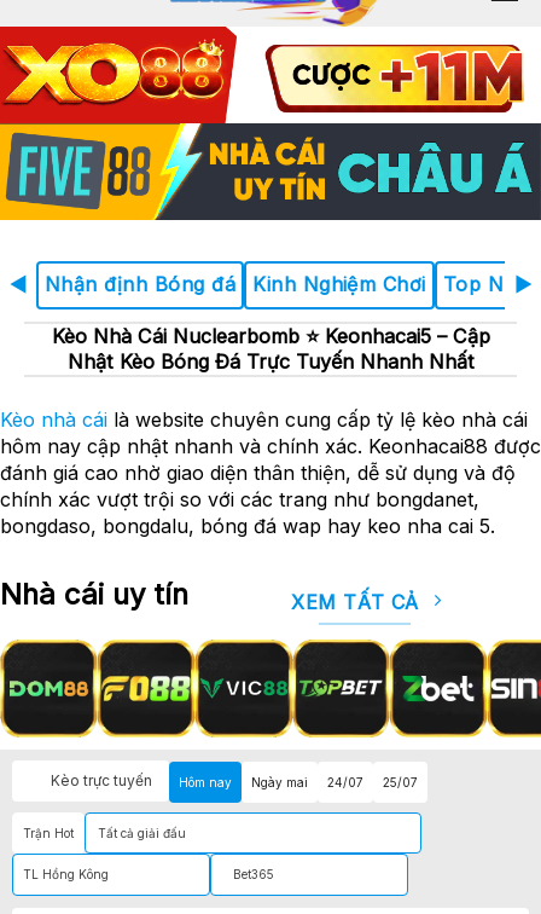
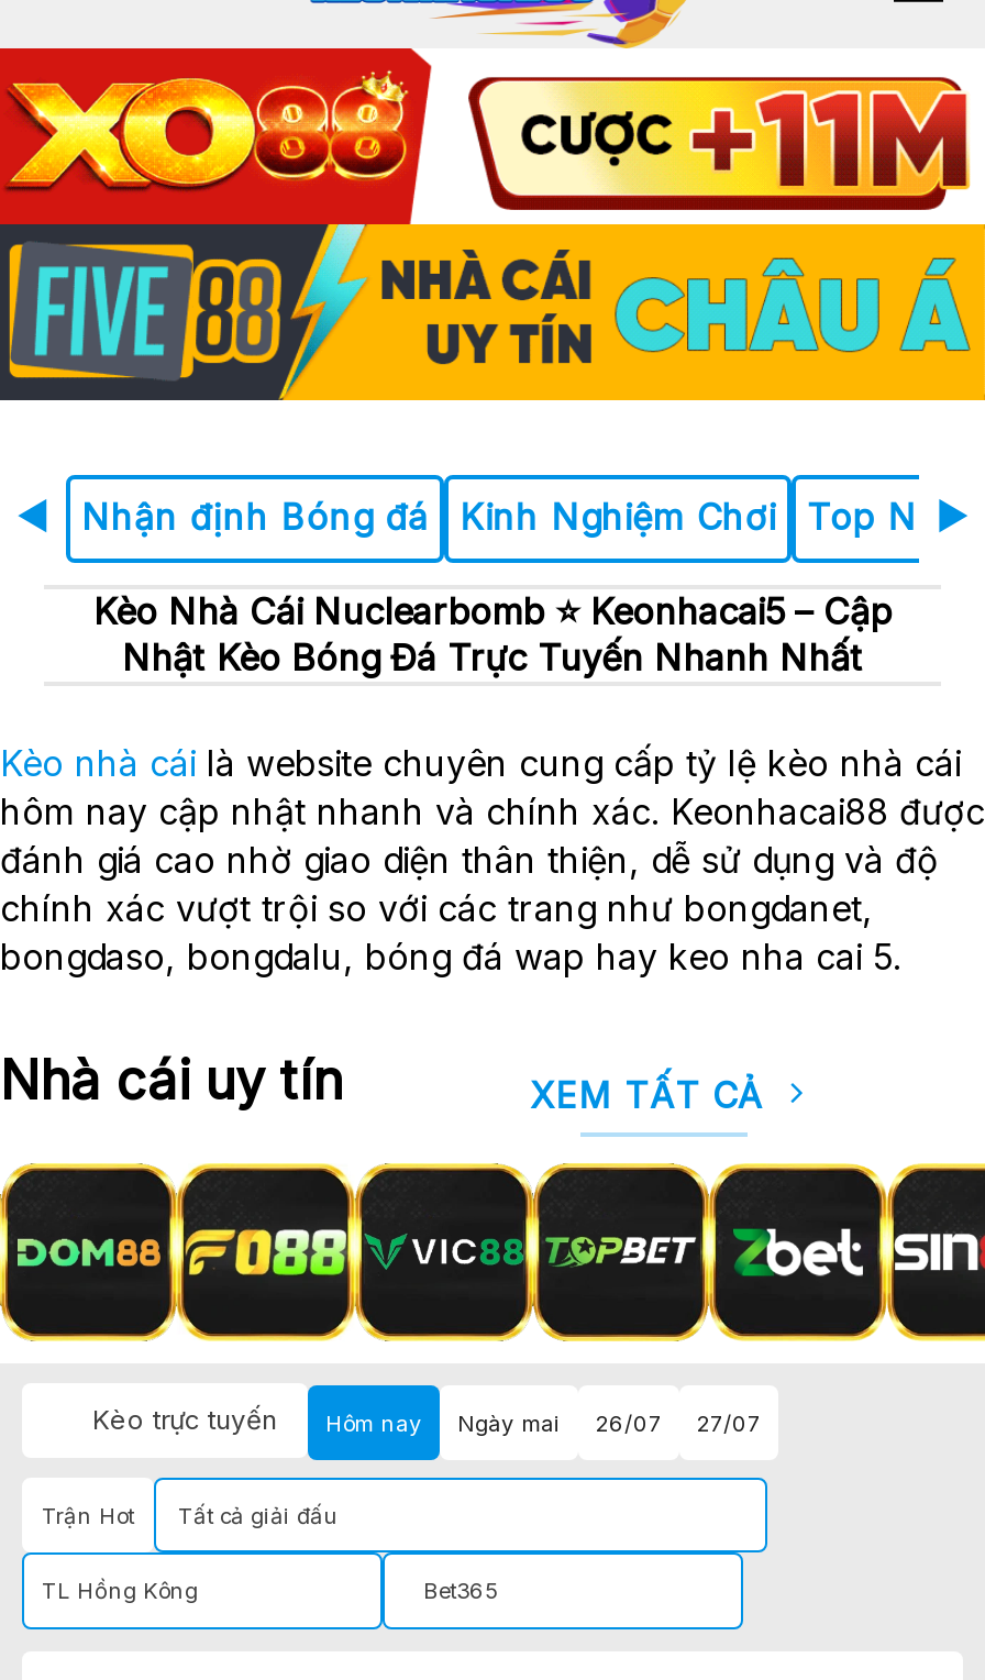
- [image]
+ [image]

- 24/07
+ 26/07

- 25/07
+ 27/07
